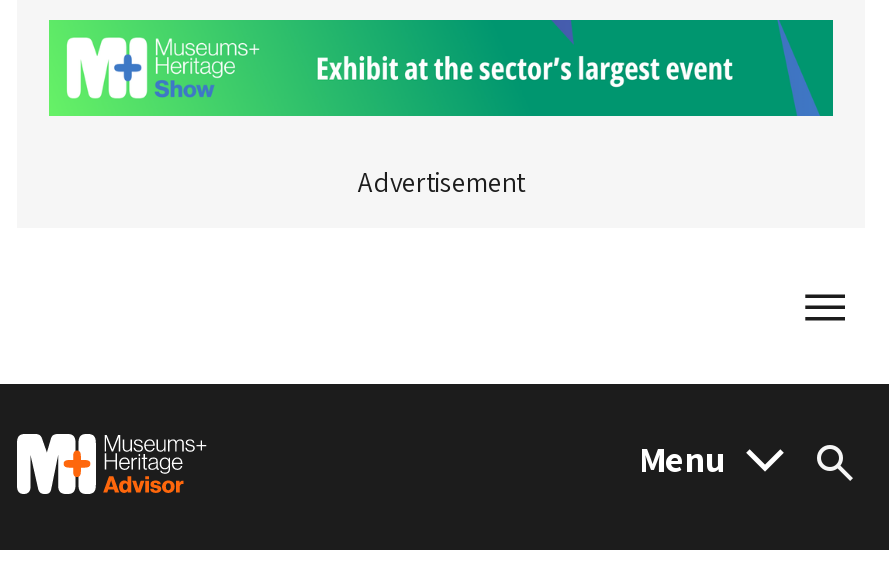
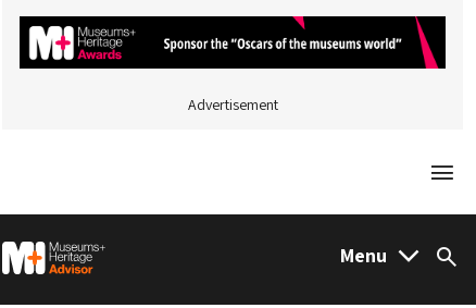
- [image]
+ [image]
